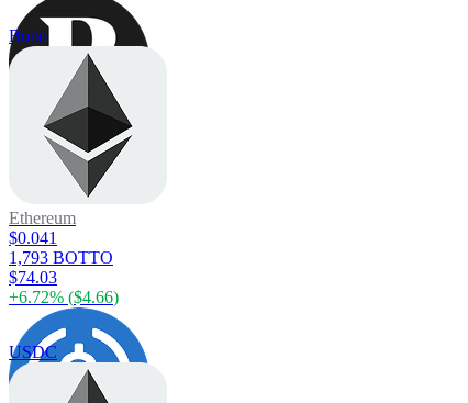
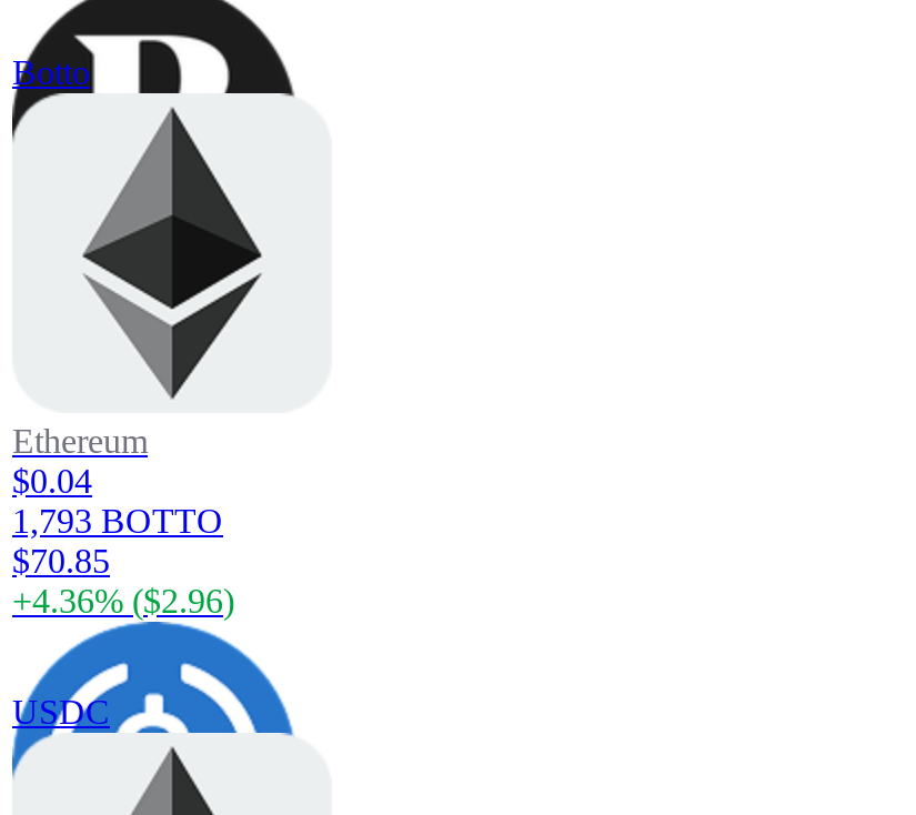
- $0.041
+ $0.04

- $74.03
+ $70.85

- +6.72% ($4.66)
+ +4.36% ($2.96)
